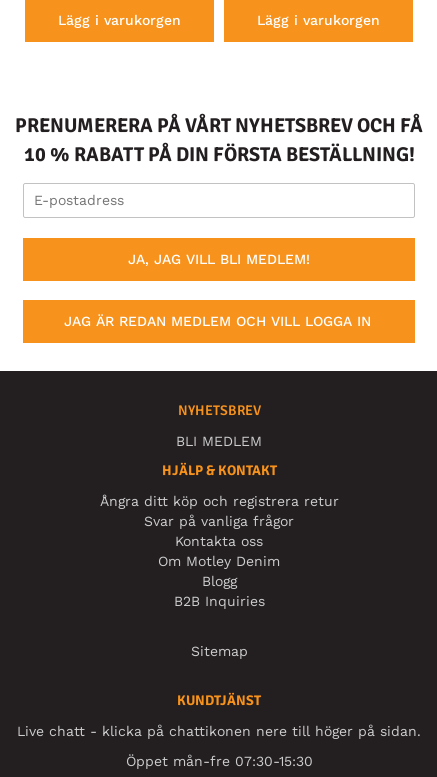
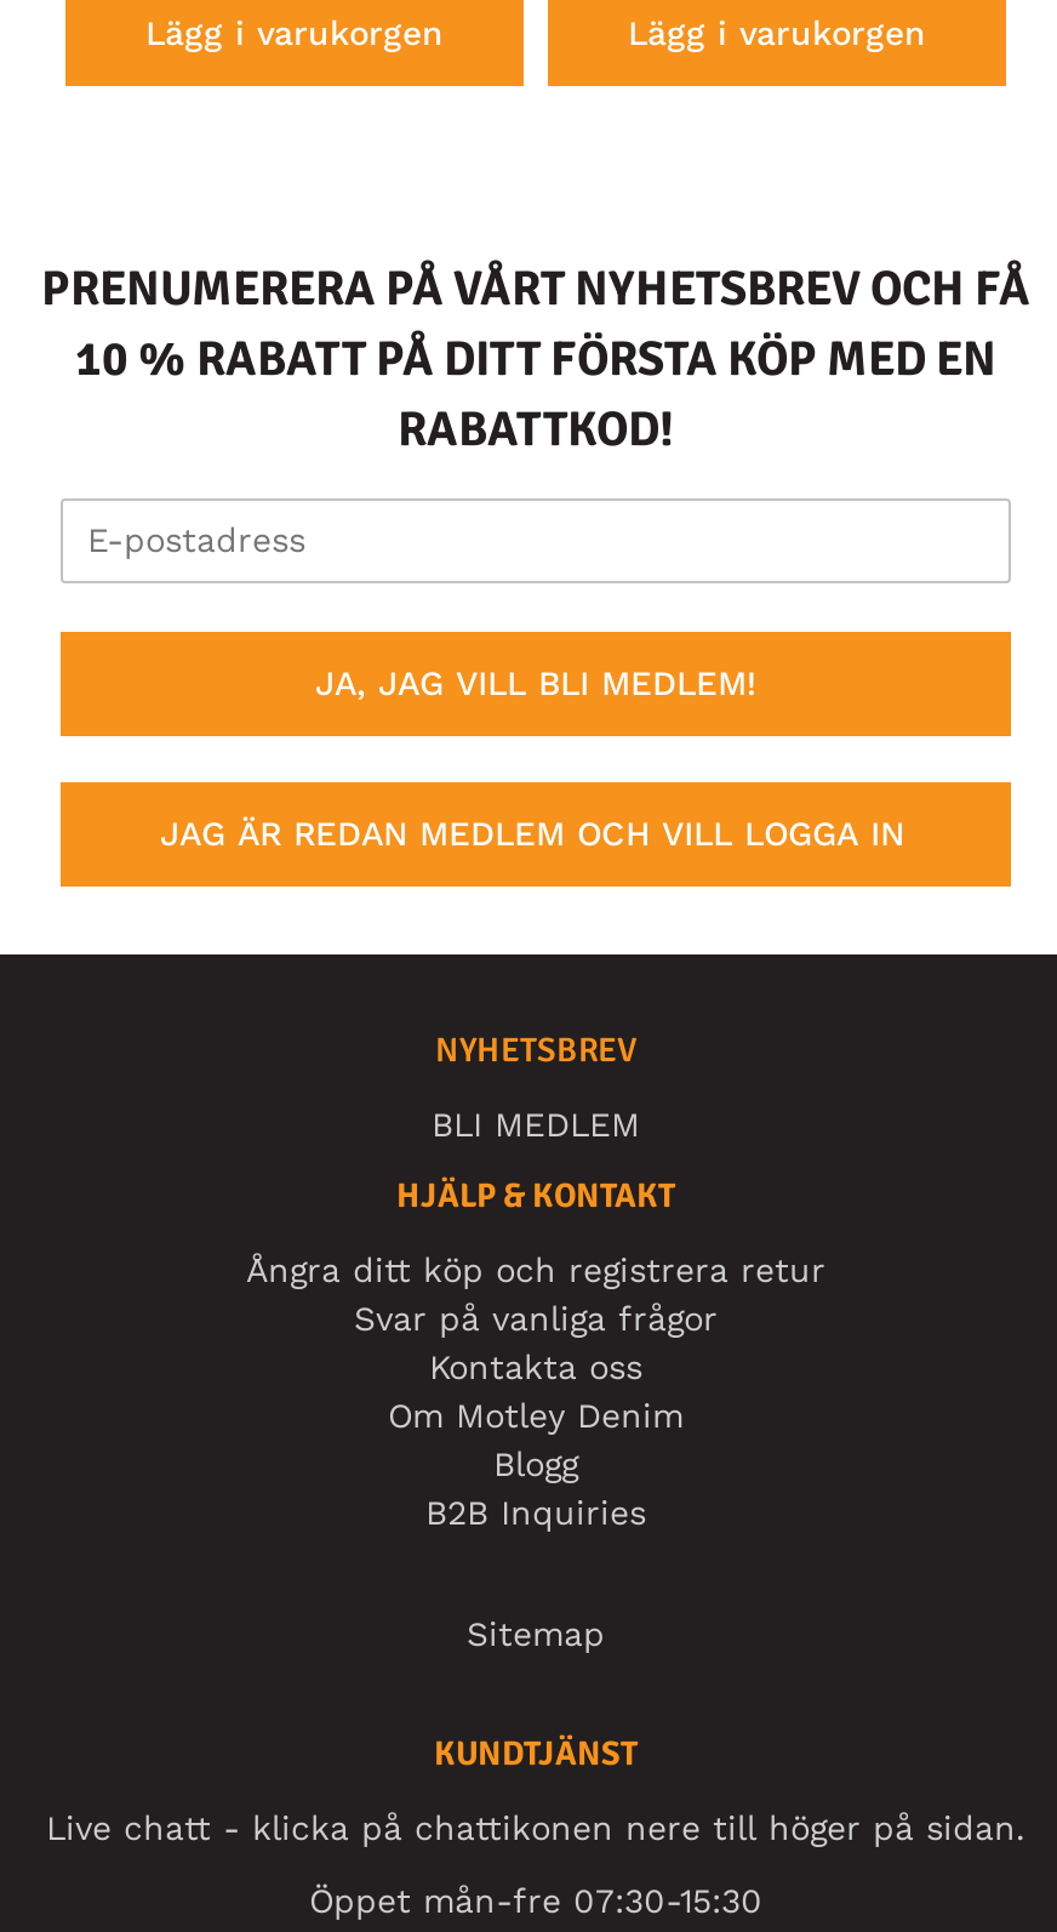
- 10 % RABATT PÅ DIN FÖRSTA BESTÄLLNING!
+ 10 % RABATT PÅ DITT FÖRSTA KÖP MED EN
+ RABATTKOD!
